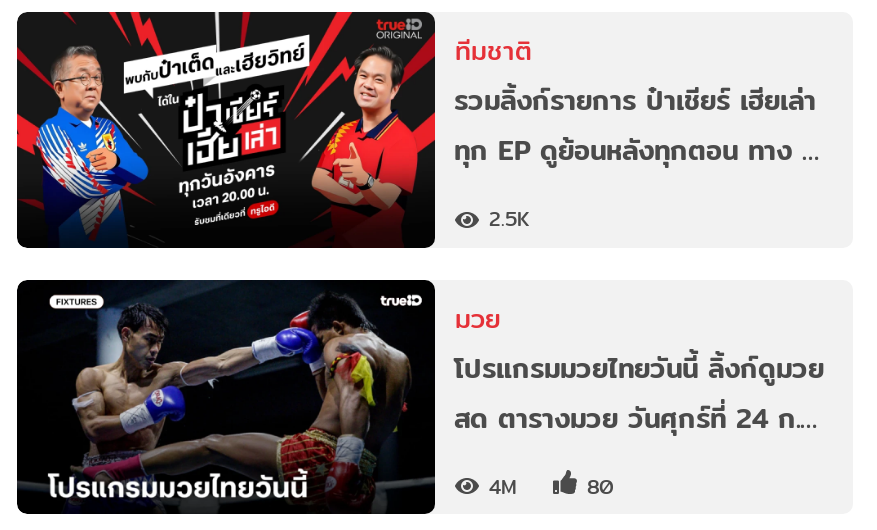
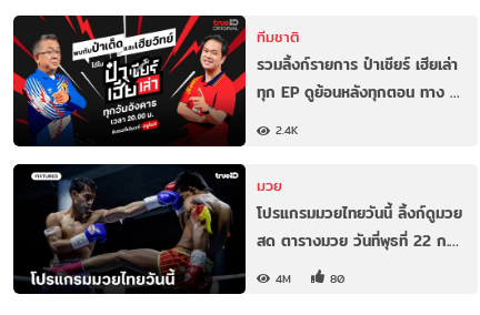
- 2.5K
+ 2.4K

- สด ตารางมวย วันศุกร์ที่ 24 ก.…
+ สด ตารางมวย วันที่พุธที่ 22 ก.…
